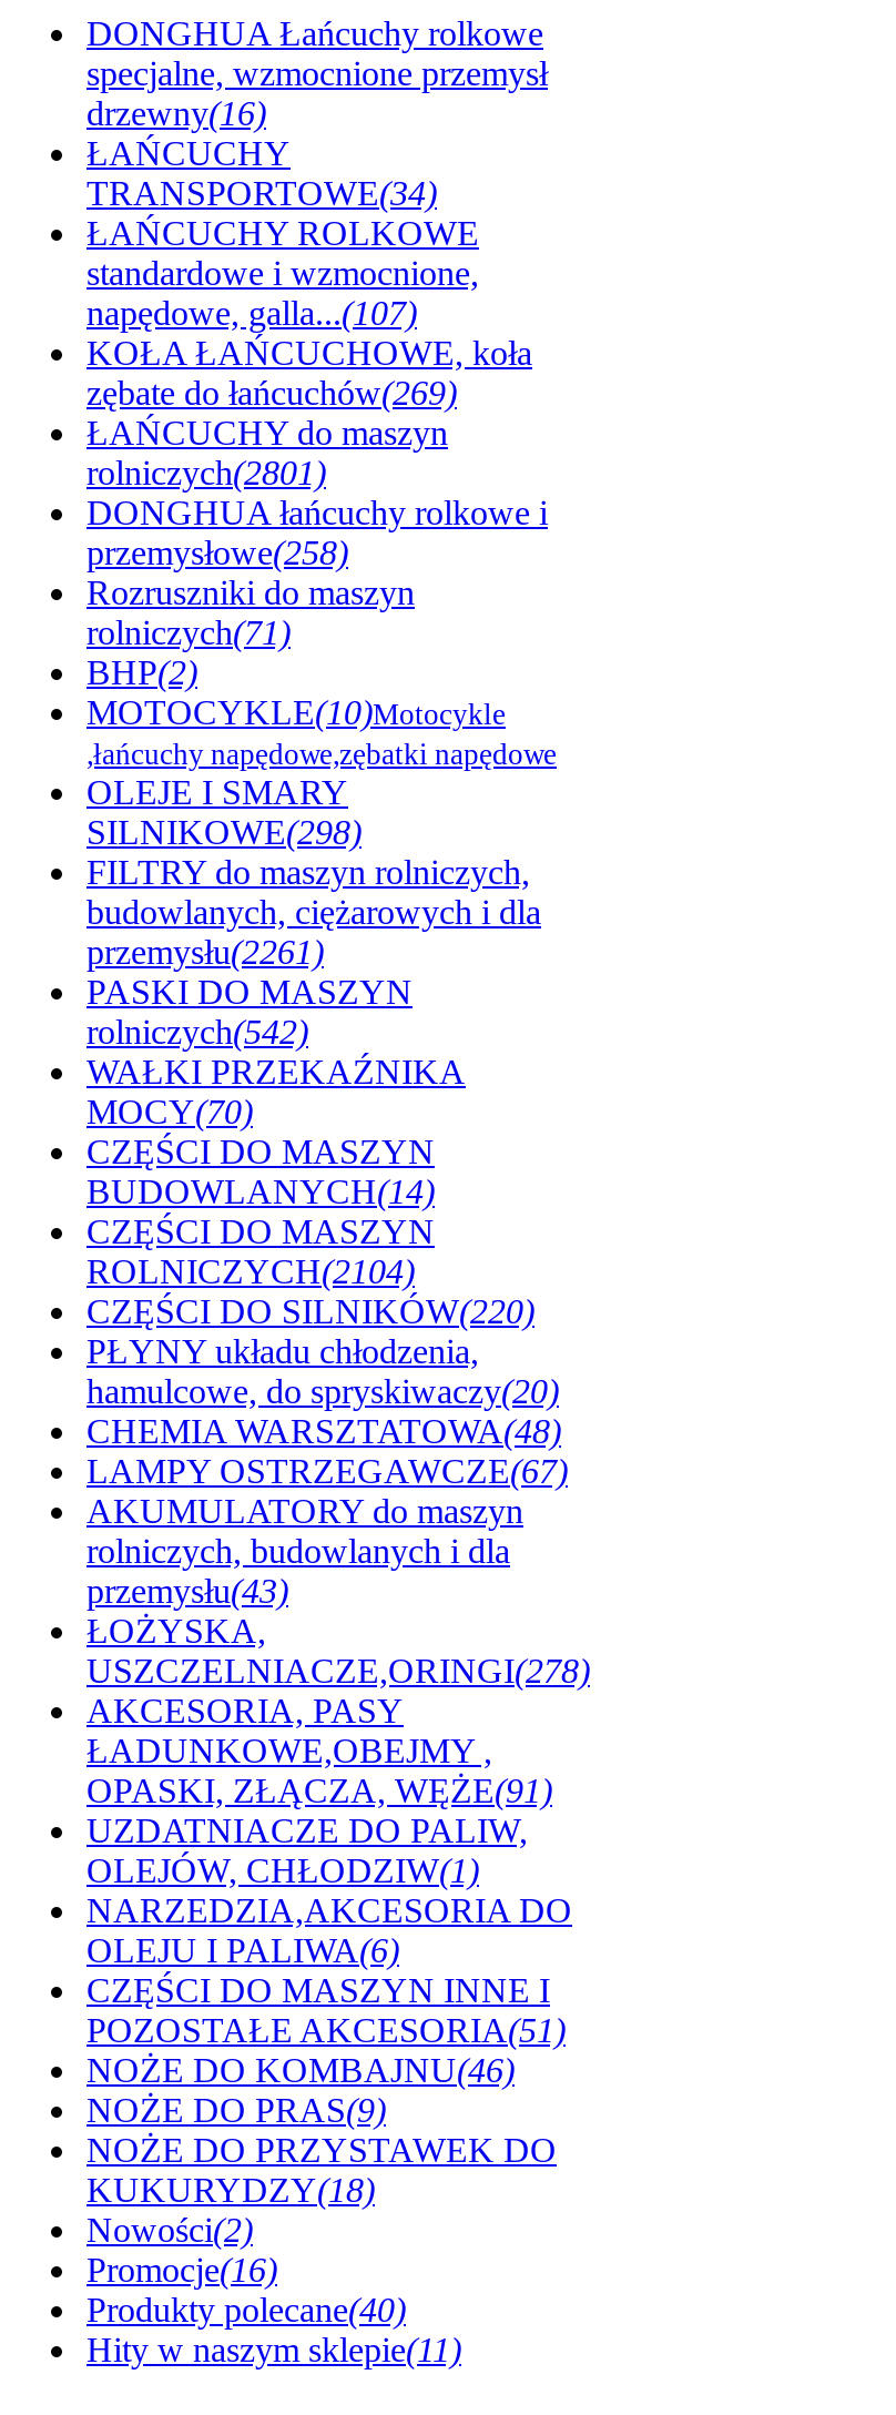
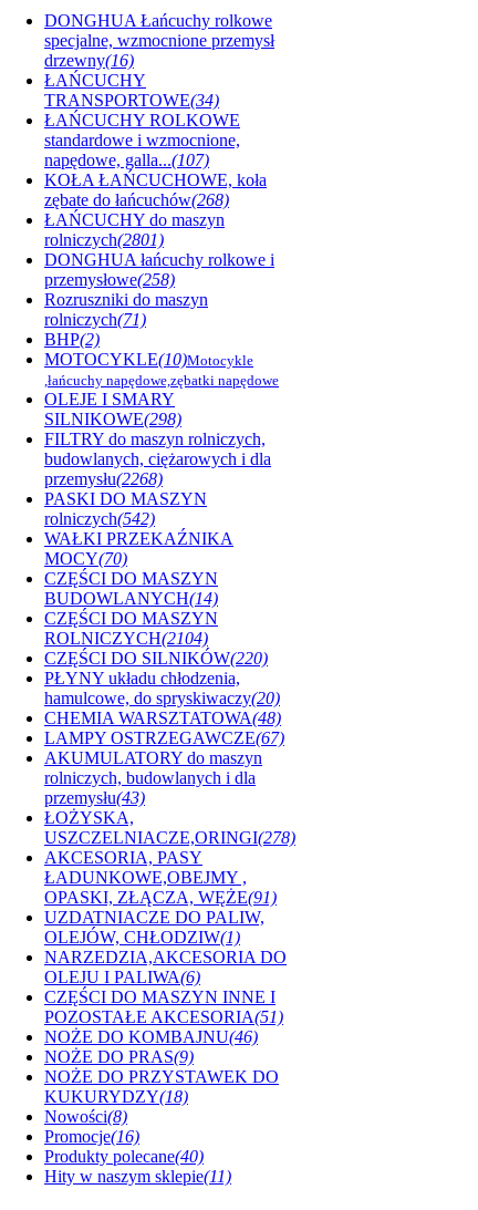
- zębate do łańcuchów(269)
+ zębate do łańcuchów(268)

- przemysłu(2261)
+ przemysłu(2268)

- Nowości(2)
+ Nowości(8)
